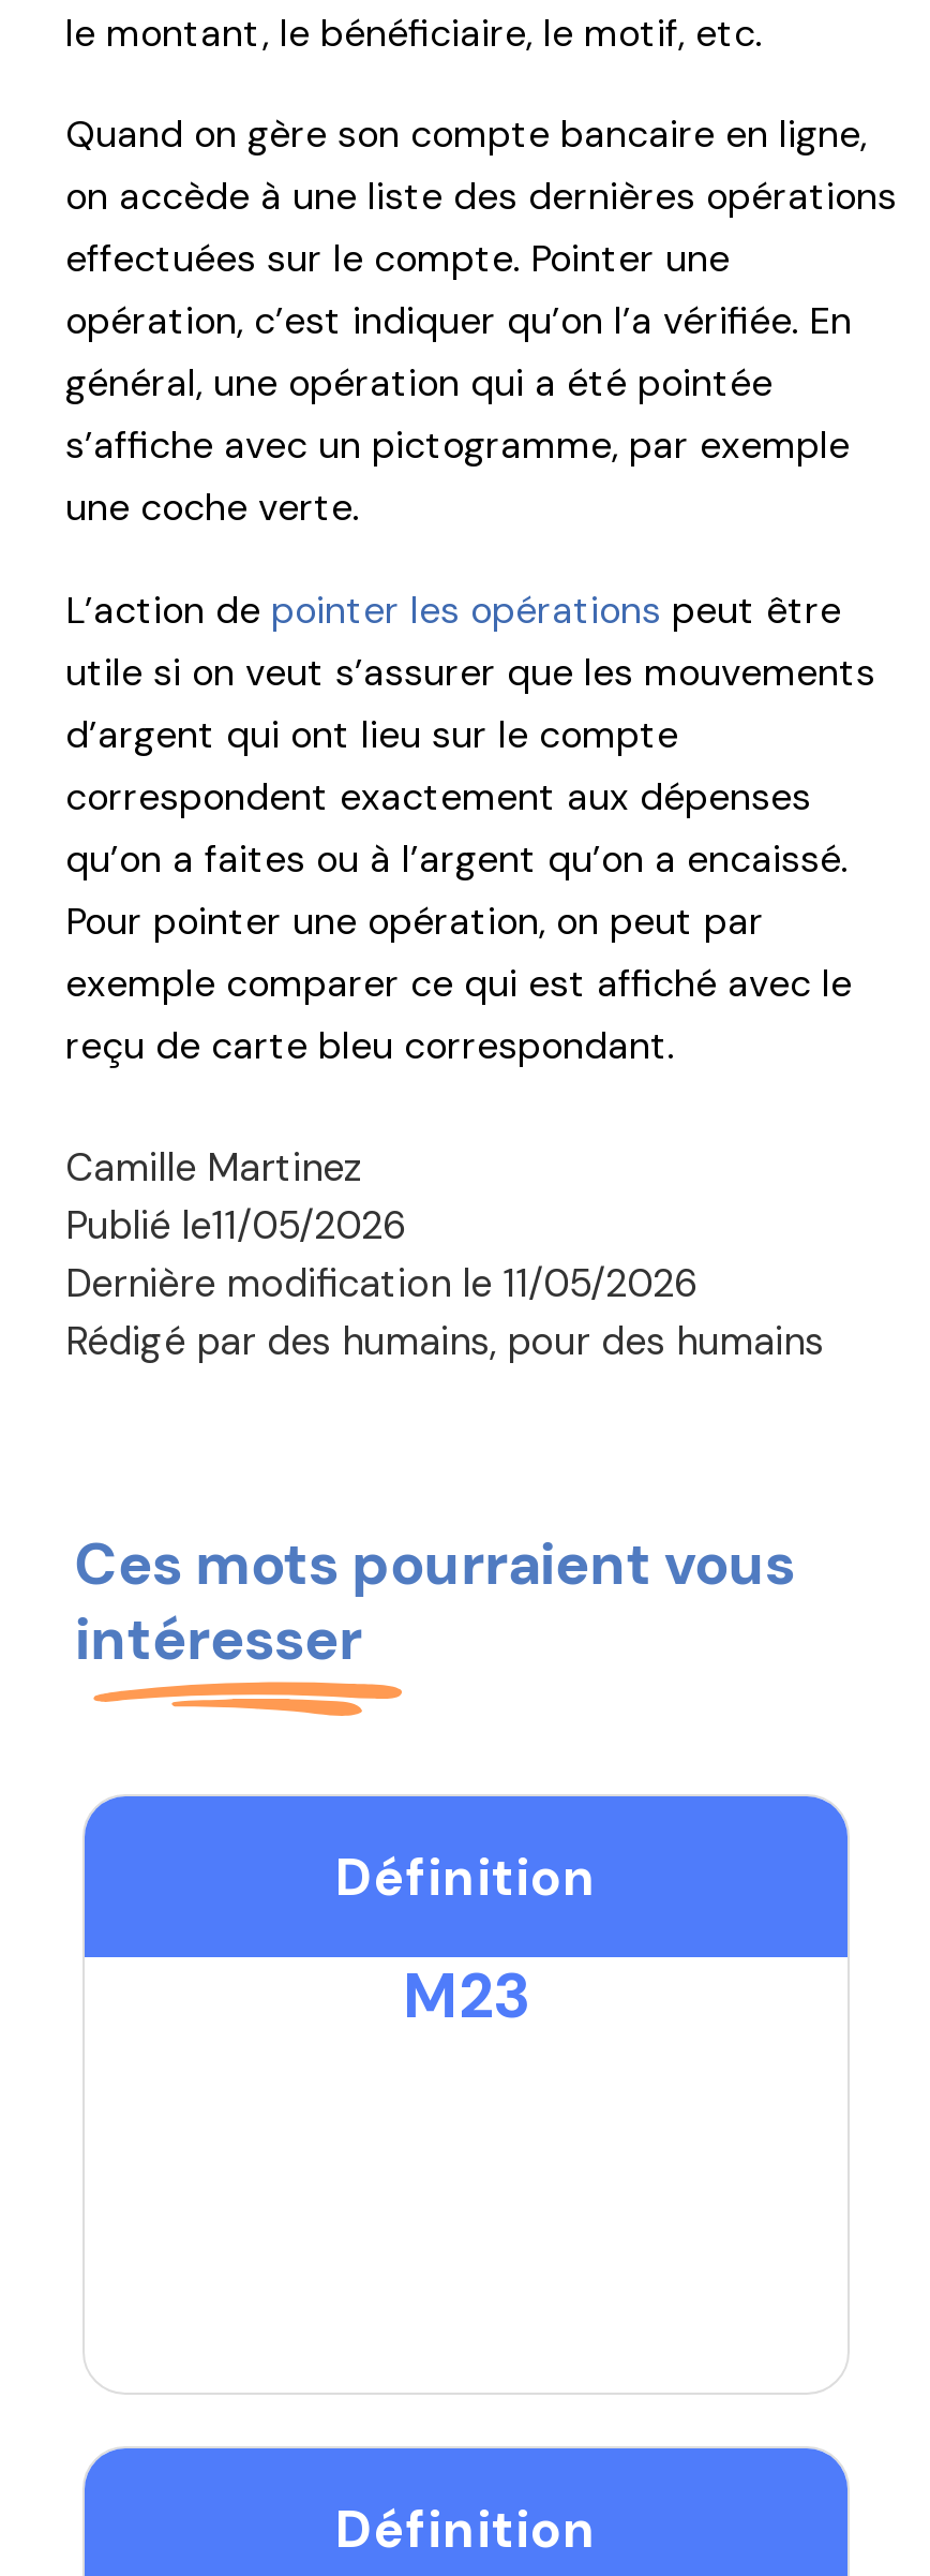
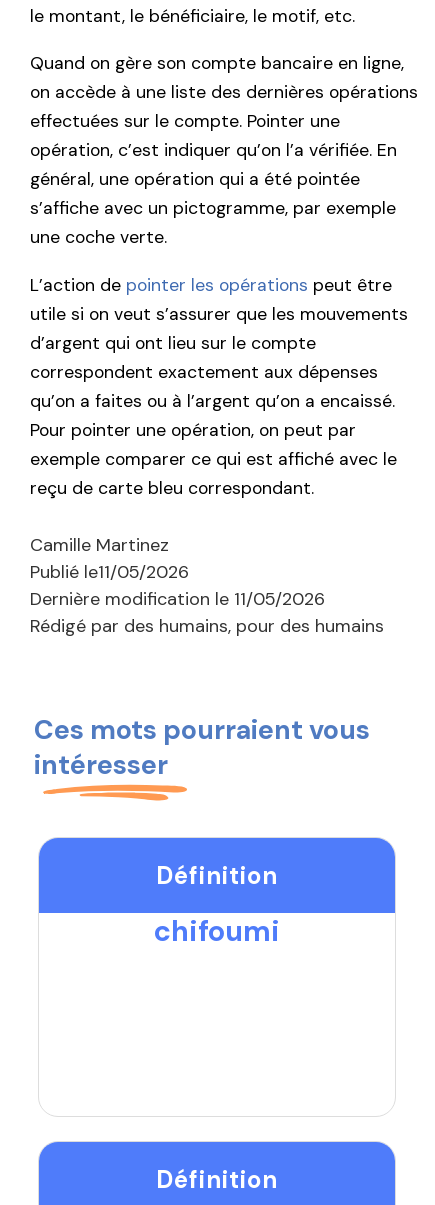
- M23
+ chifoumi
